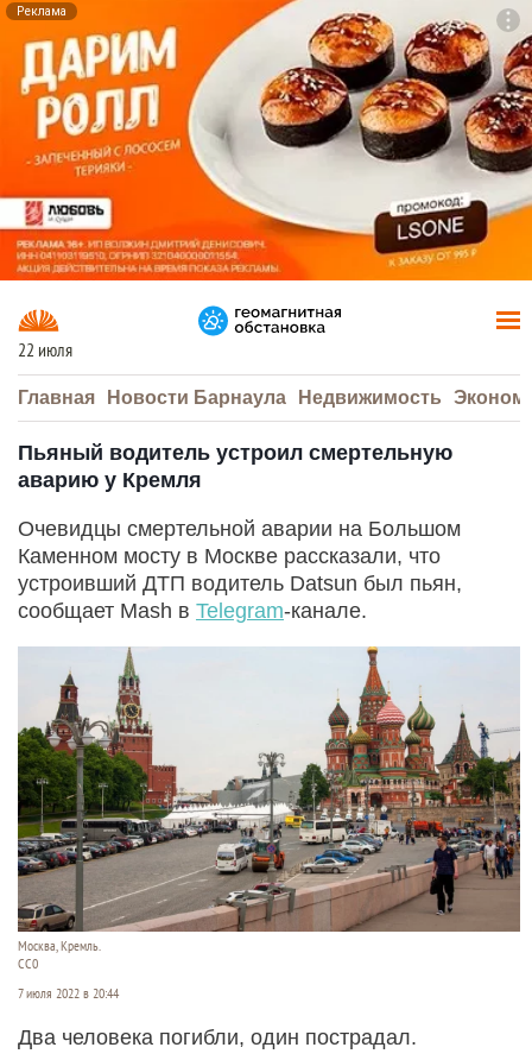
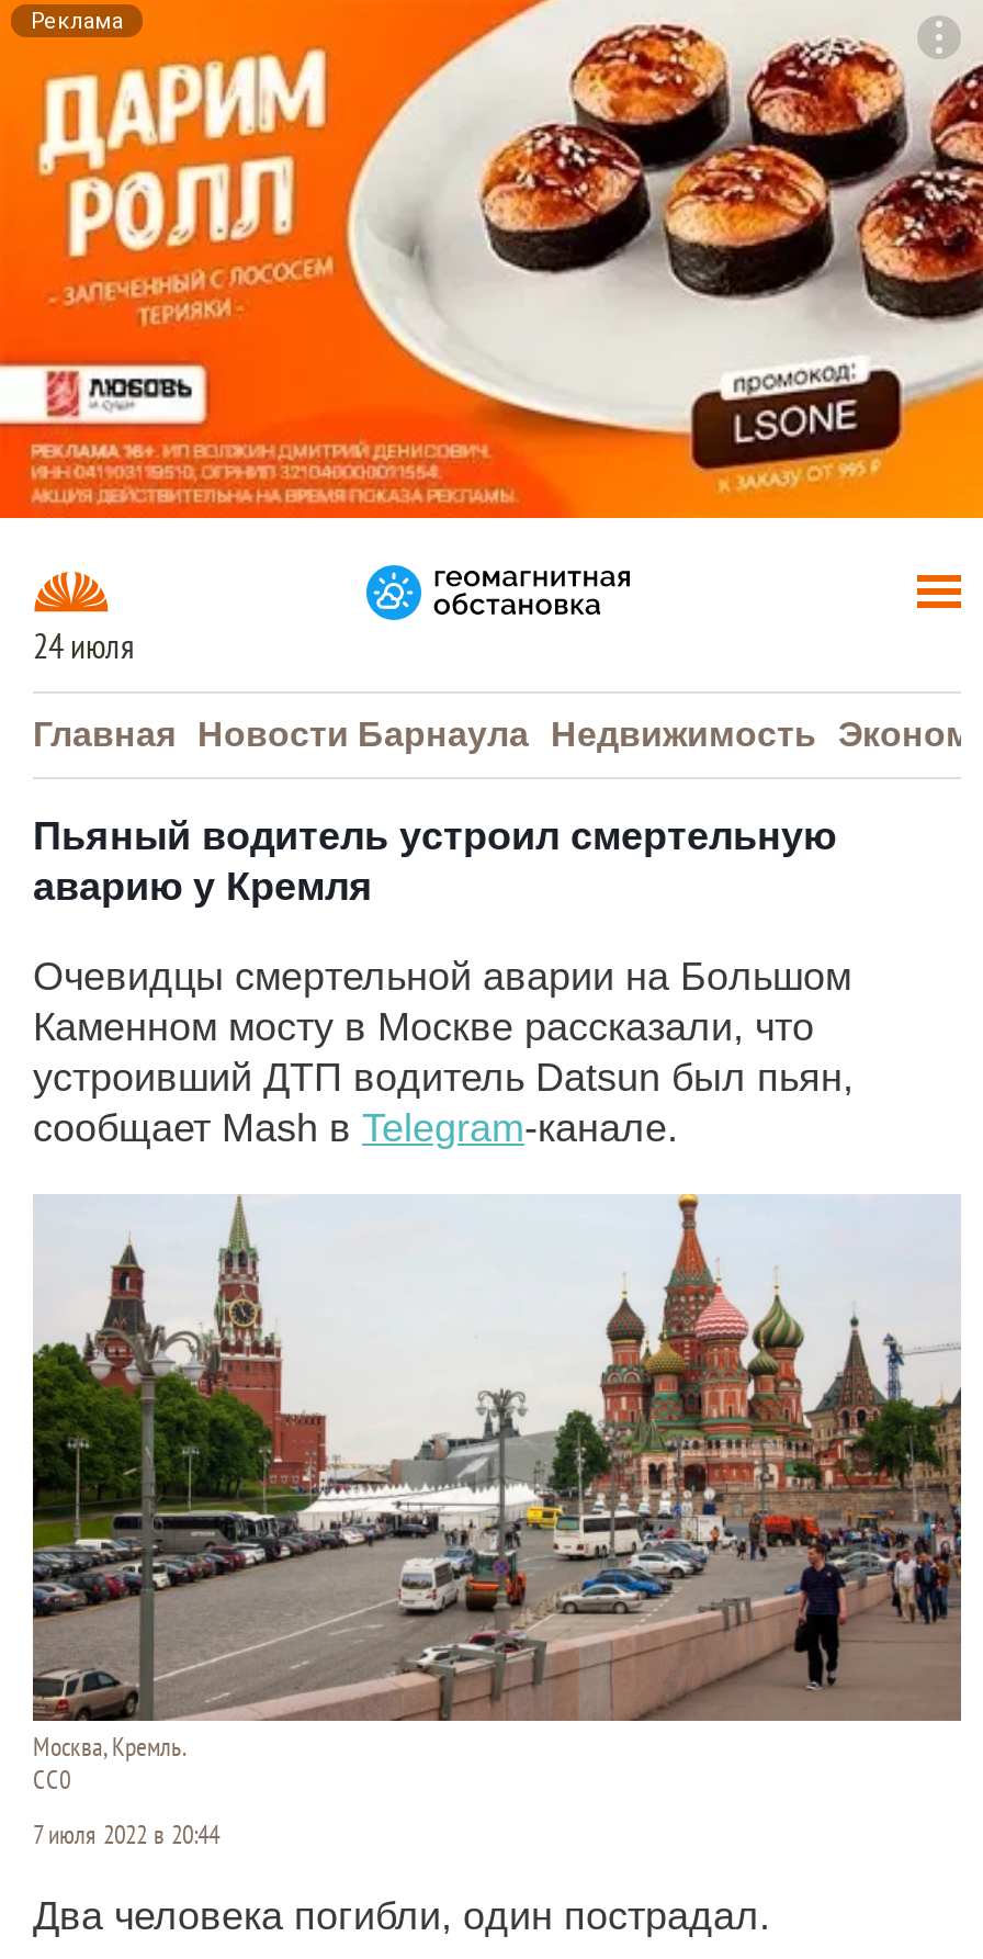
- 22 июля
+ 24 июля
